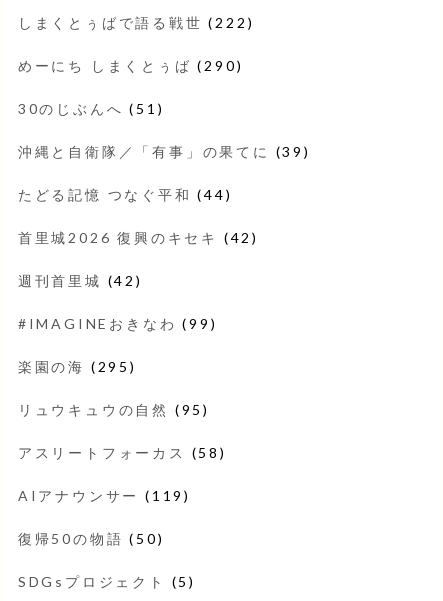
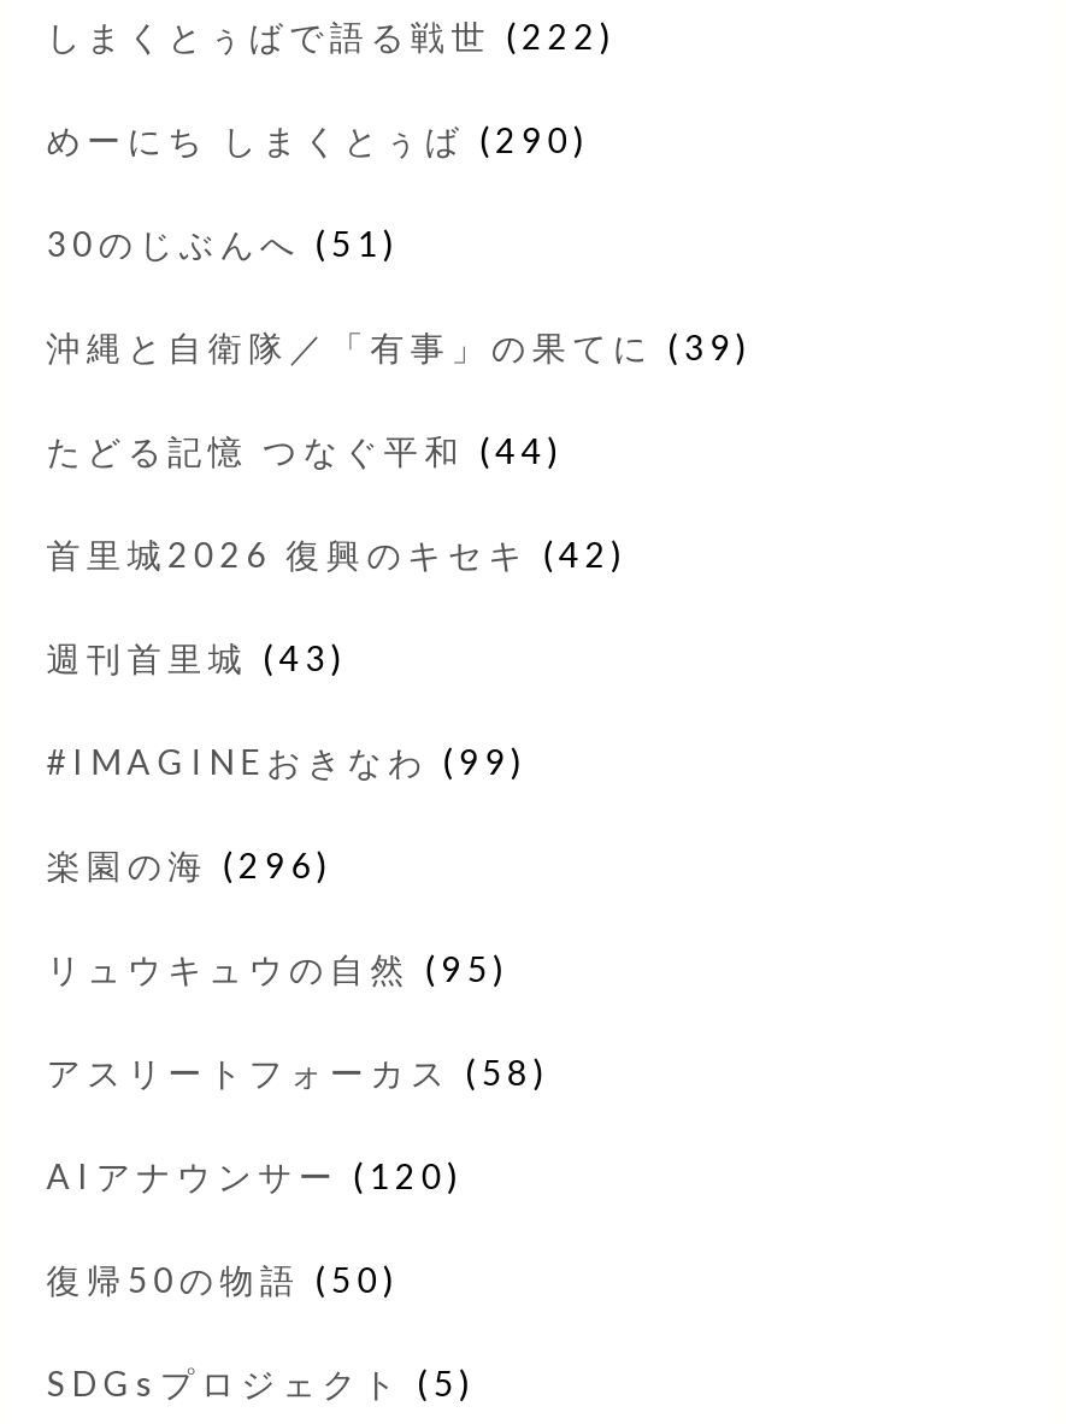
- 週刊首里城(42)
+ 週刊首里城(43)

- 楽園の海(295)
+ 楽園の海(296)

- AIアナウンサー(119)
+ AIアナウンサー(120)
